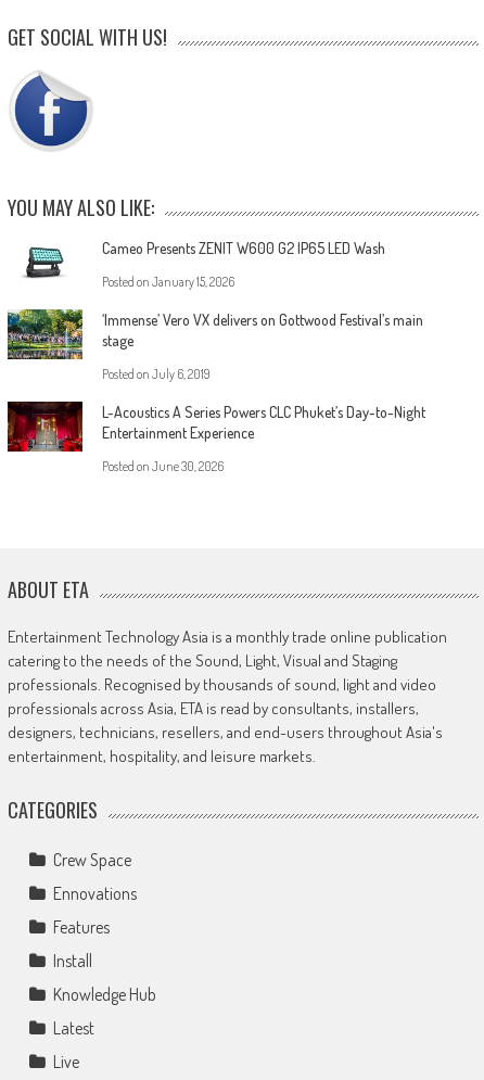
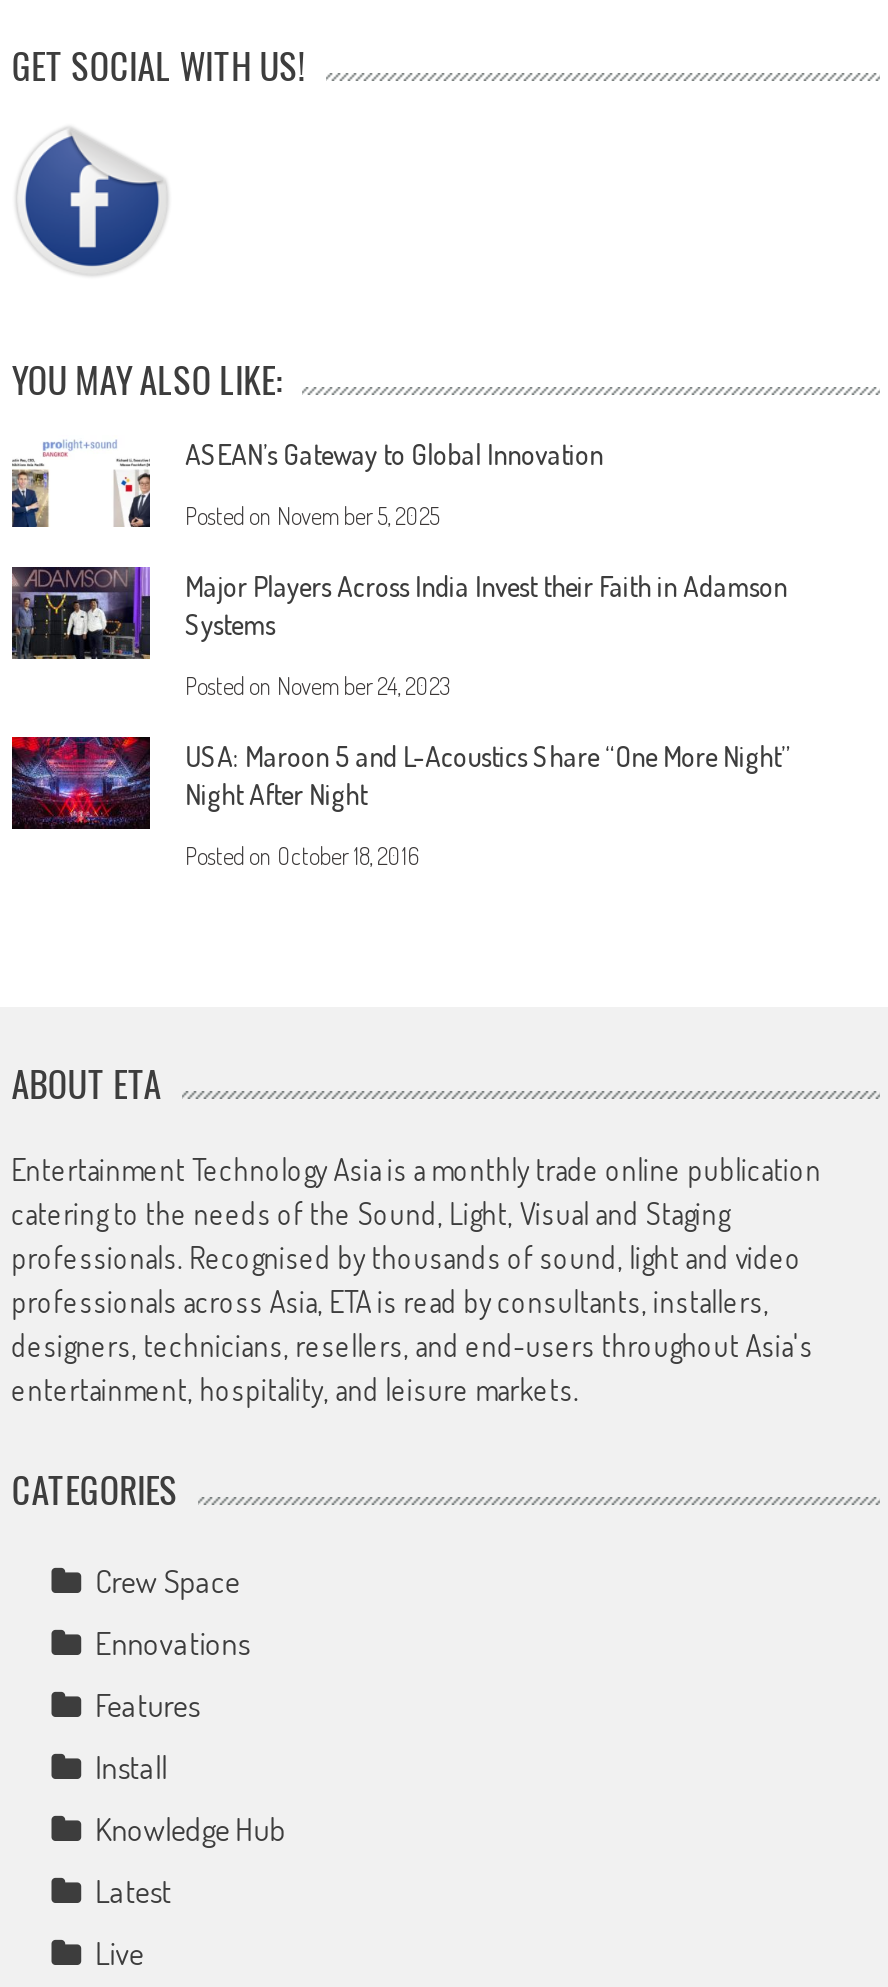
- [image]
- Cameo Presents ZENIT W600 G2 IP65 LED Wash
+ [image]
+ ASEAN’s Gateway to Global Innovation

- Posted on January 15, 2026
+ Posted on November 5, 2025

- [image]
- ‘Immense’ Vero VX delivers on Gottwood Festival’s main
- stage
+ [image]
+ Major Players Across India Invest their Faith in Adamson
+ Systems

- Posted on July 6, 2019
+ Posted on November 24, 2023

- [image]
- L-Acoustics A Series Powers CLC Phuket’s Day-to-Night
- Entertainment Experience
+ [image]
+ USA: Maroon 5 and L-Acoustics Share “One More Night”
+ Night After Night

- Posted on June 30, 2026
+ Posted on October 18, 2016
